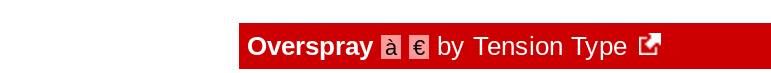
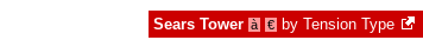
- Overspray à
+ Sears Tower à
